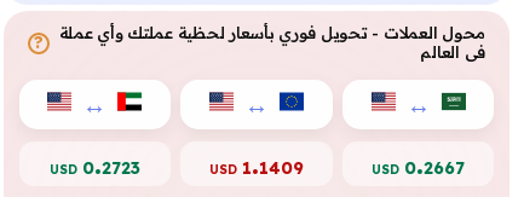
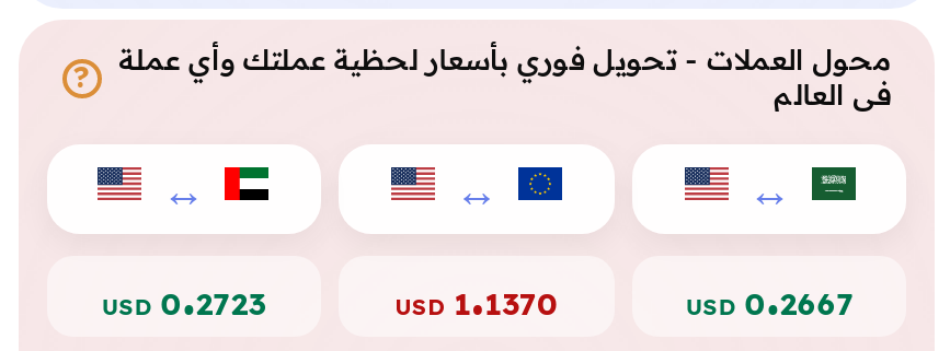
- USD 1.1409
+ USD 1.1370
